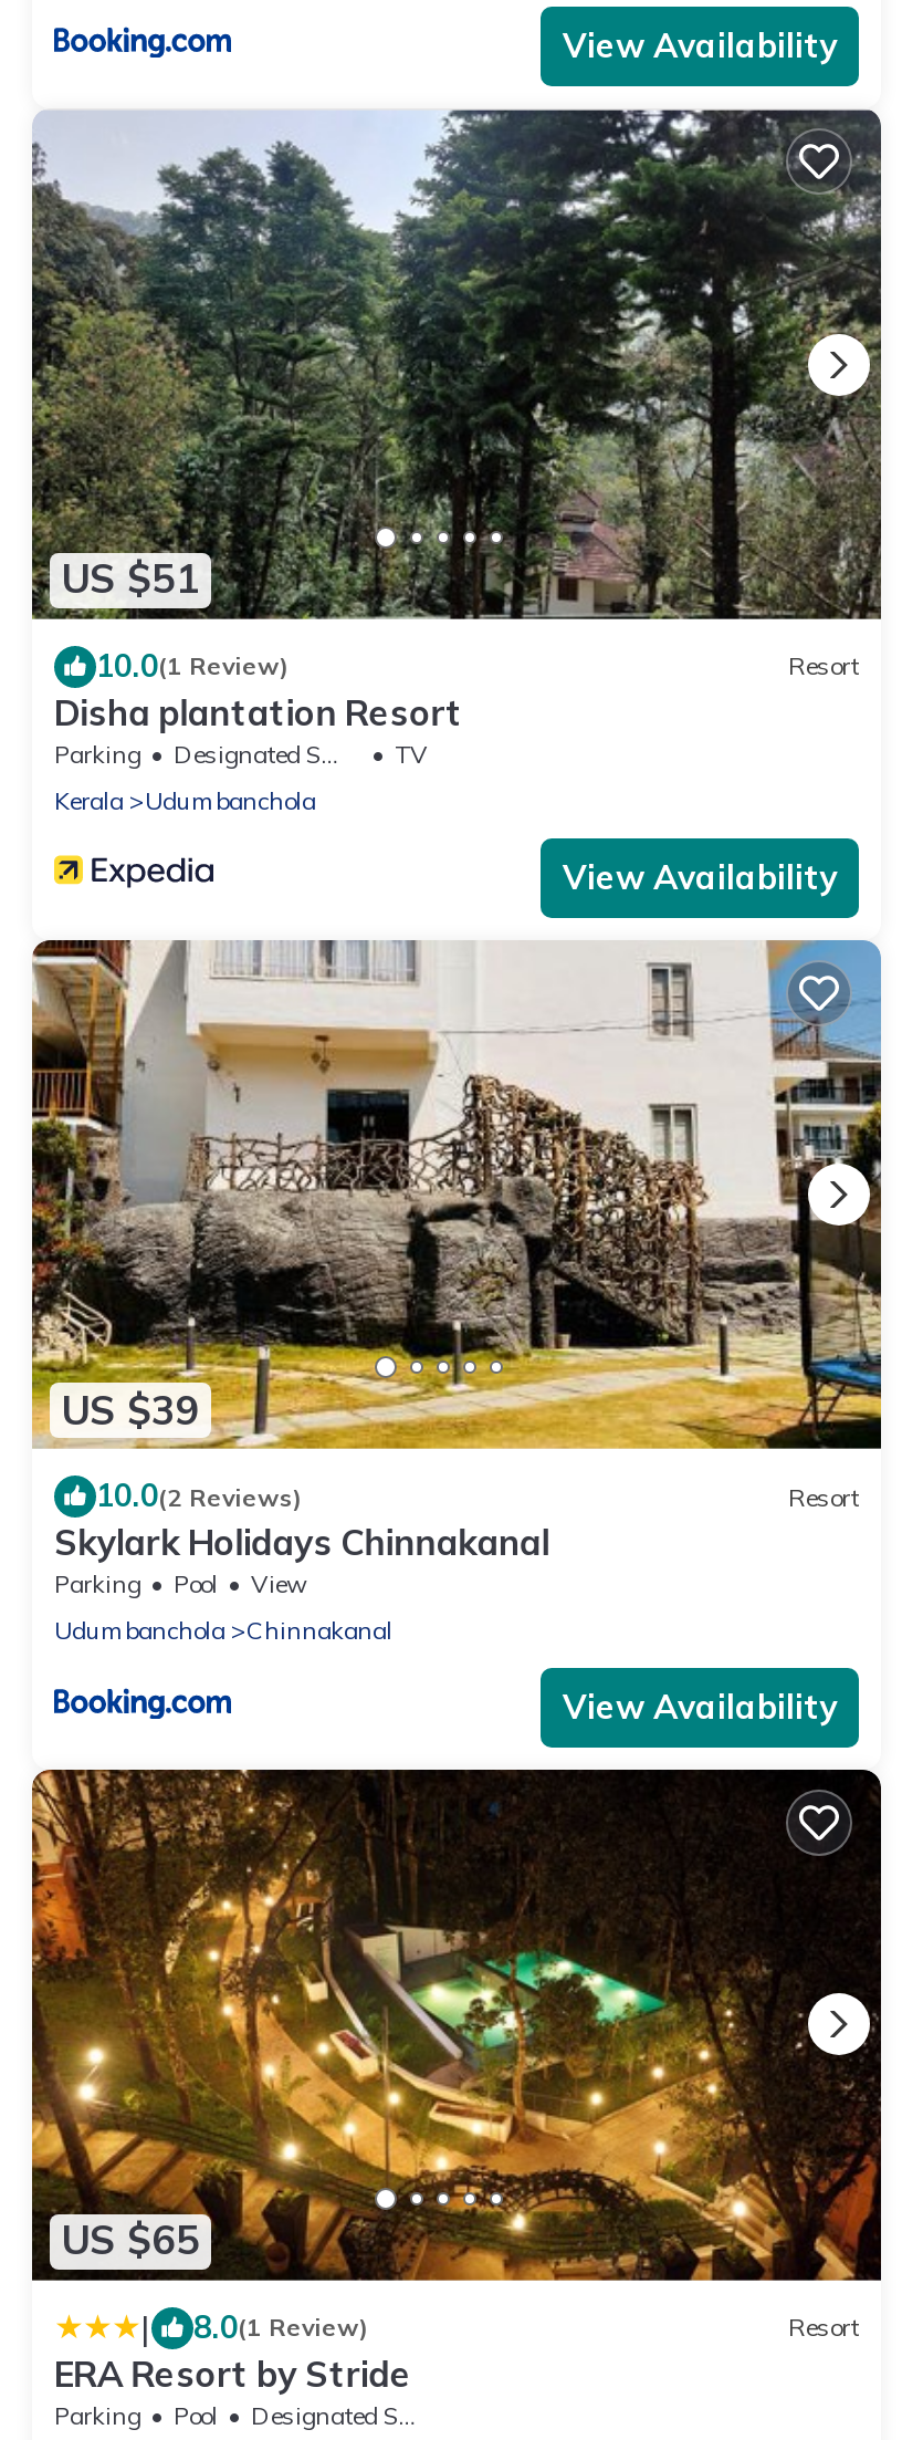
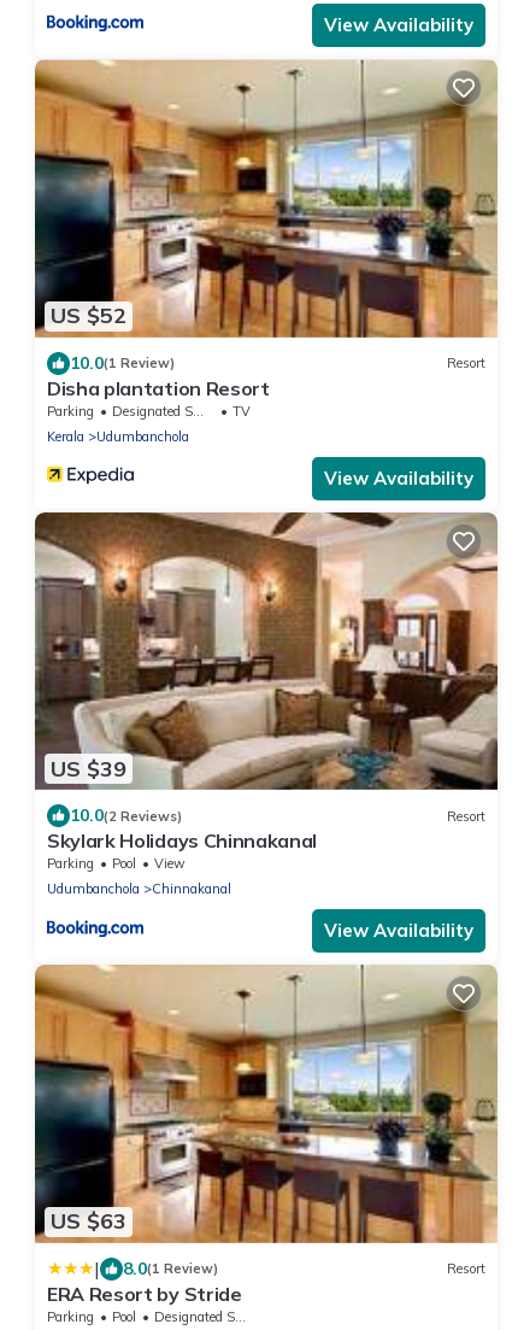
- [image]
- US $51
+ [image]
+ US $52

- [image]
+ [image]

- [image]
- US $65
+ [image]
+ US $63
